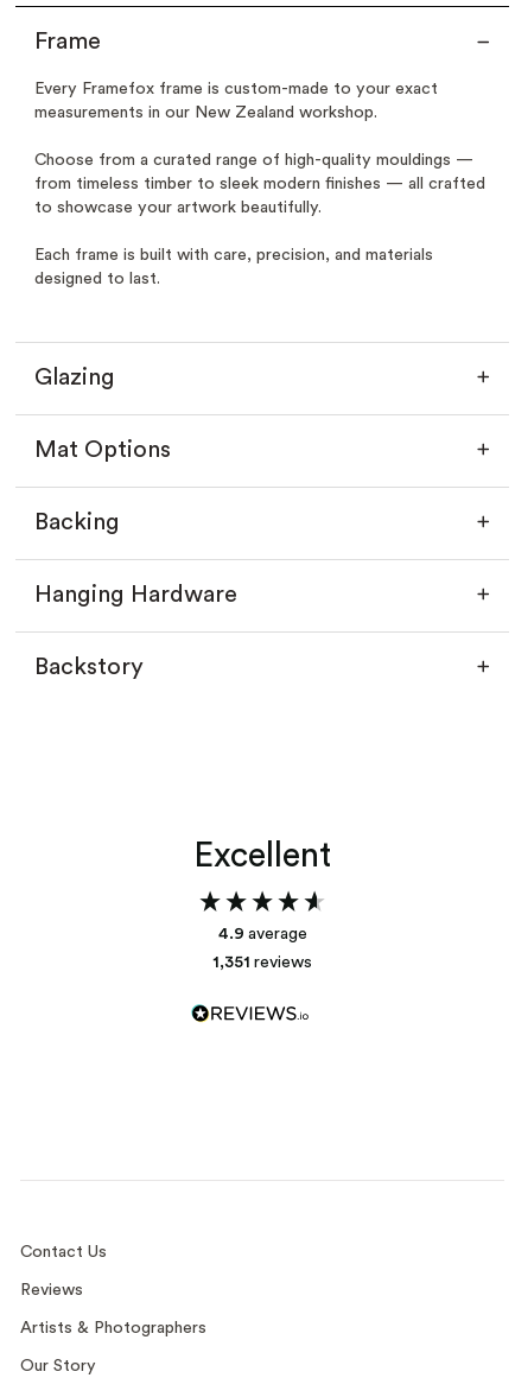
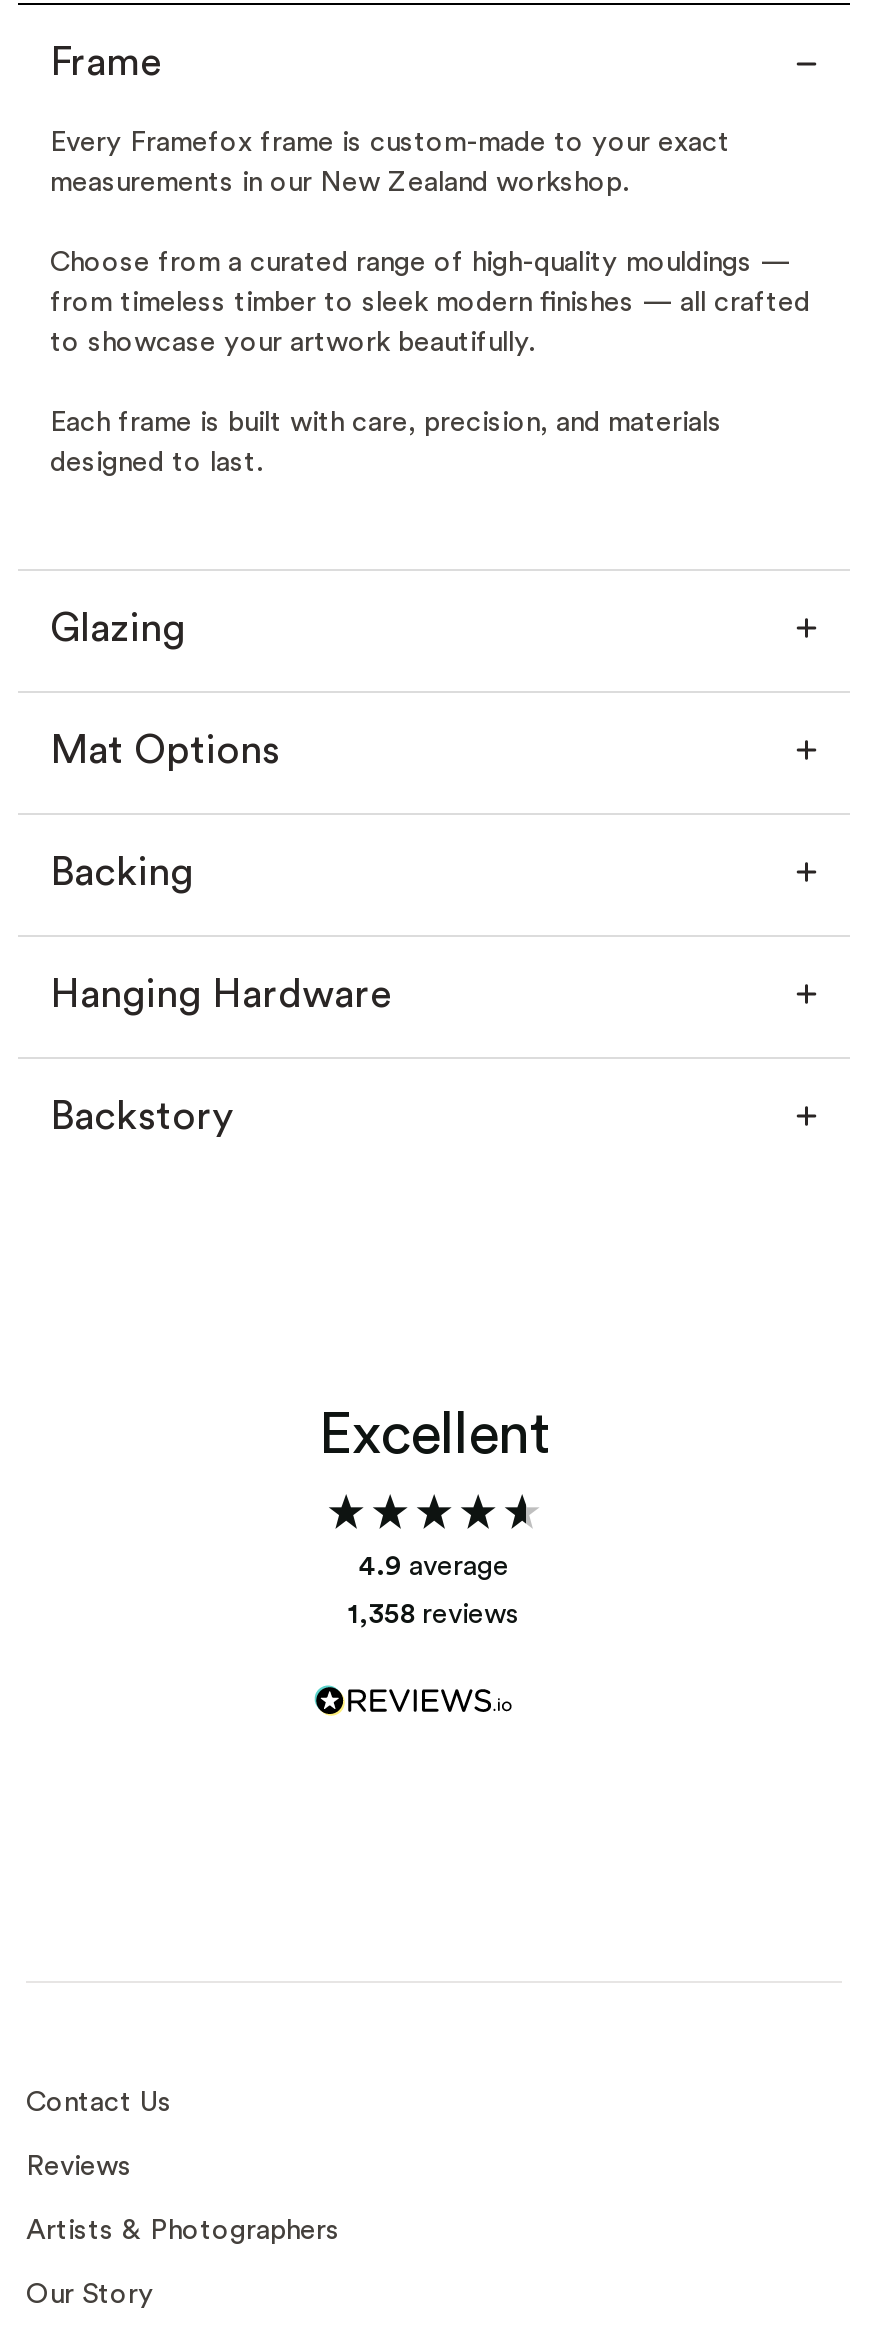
- 1,351 reviews
+ 1,358 reviews
